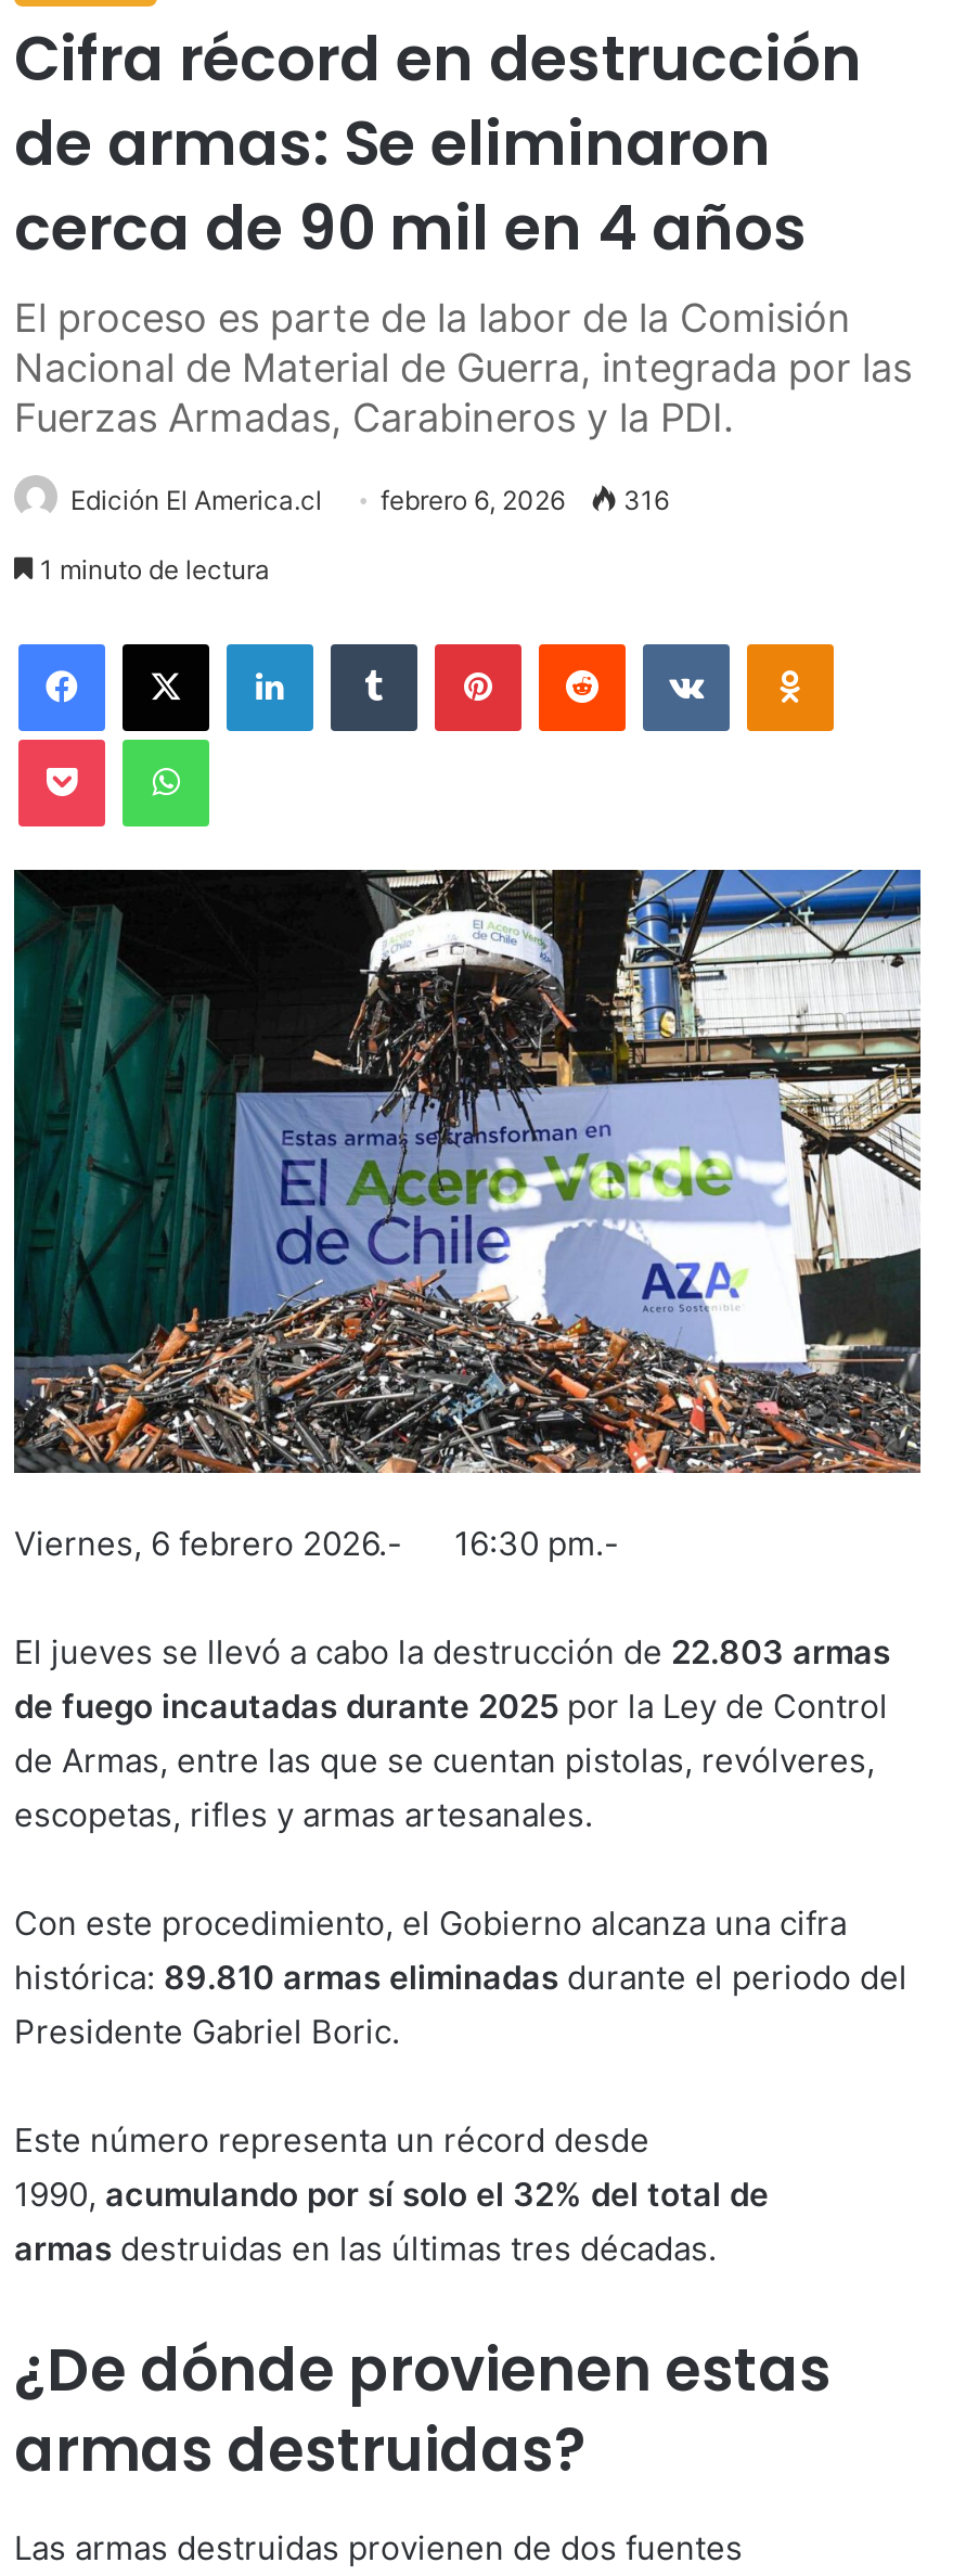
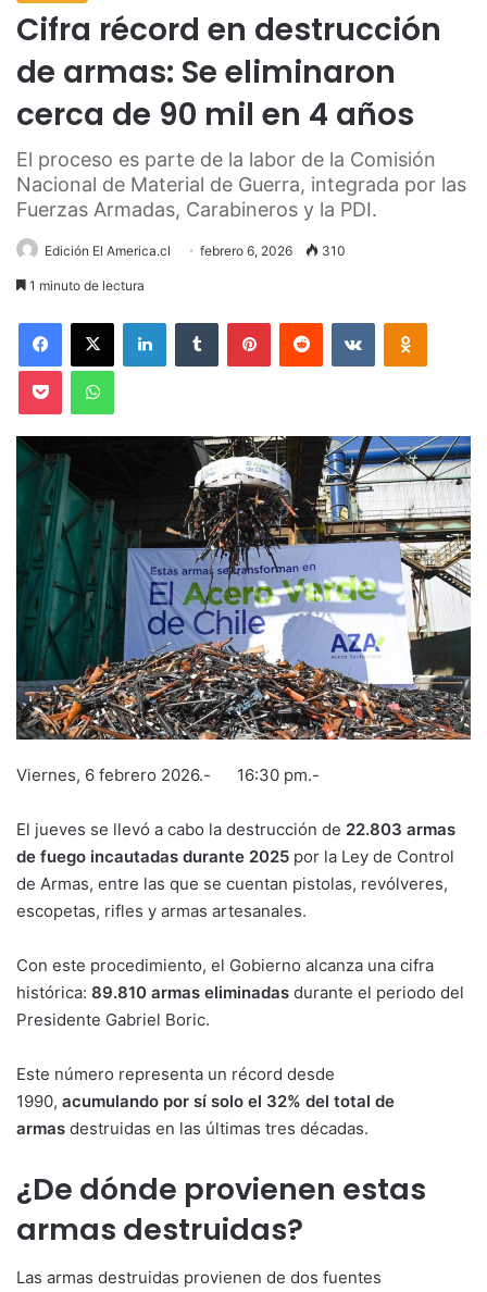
- Edición El America.cl febrero 6, 2026 316
+ Edición El America.cl febrero 6, 2026 310
